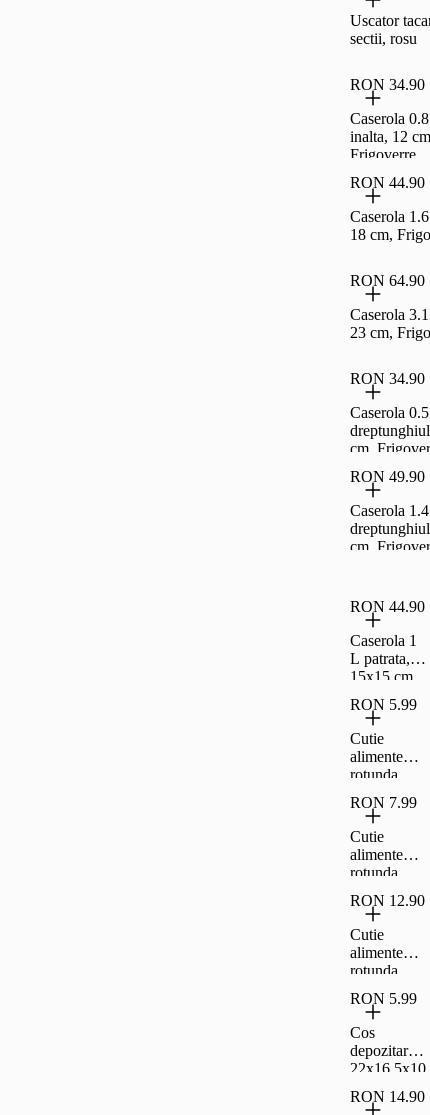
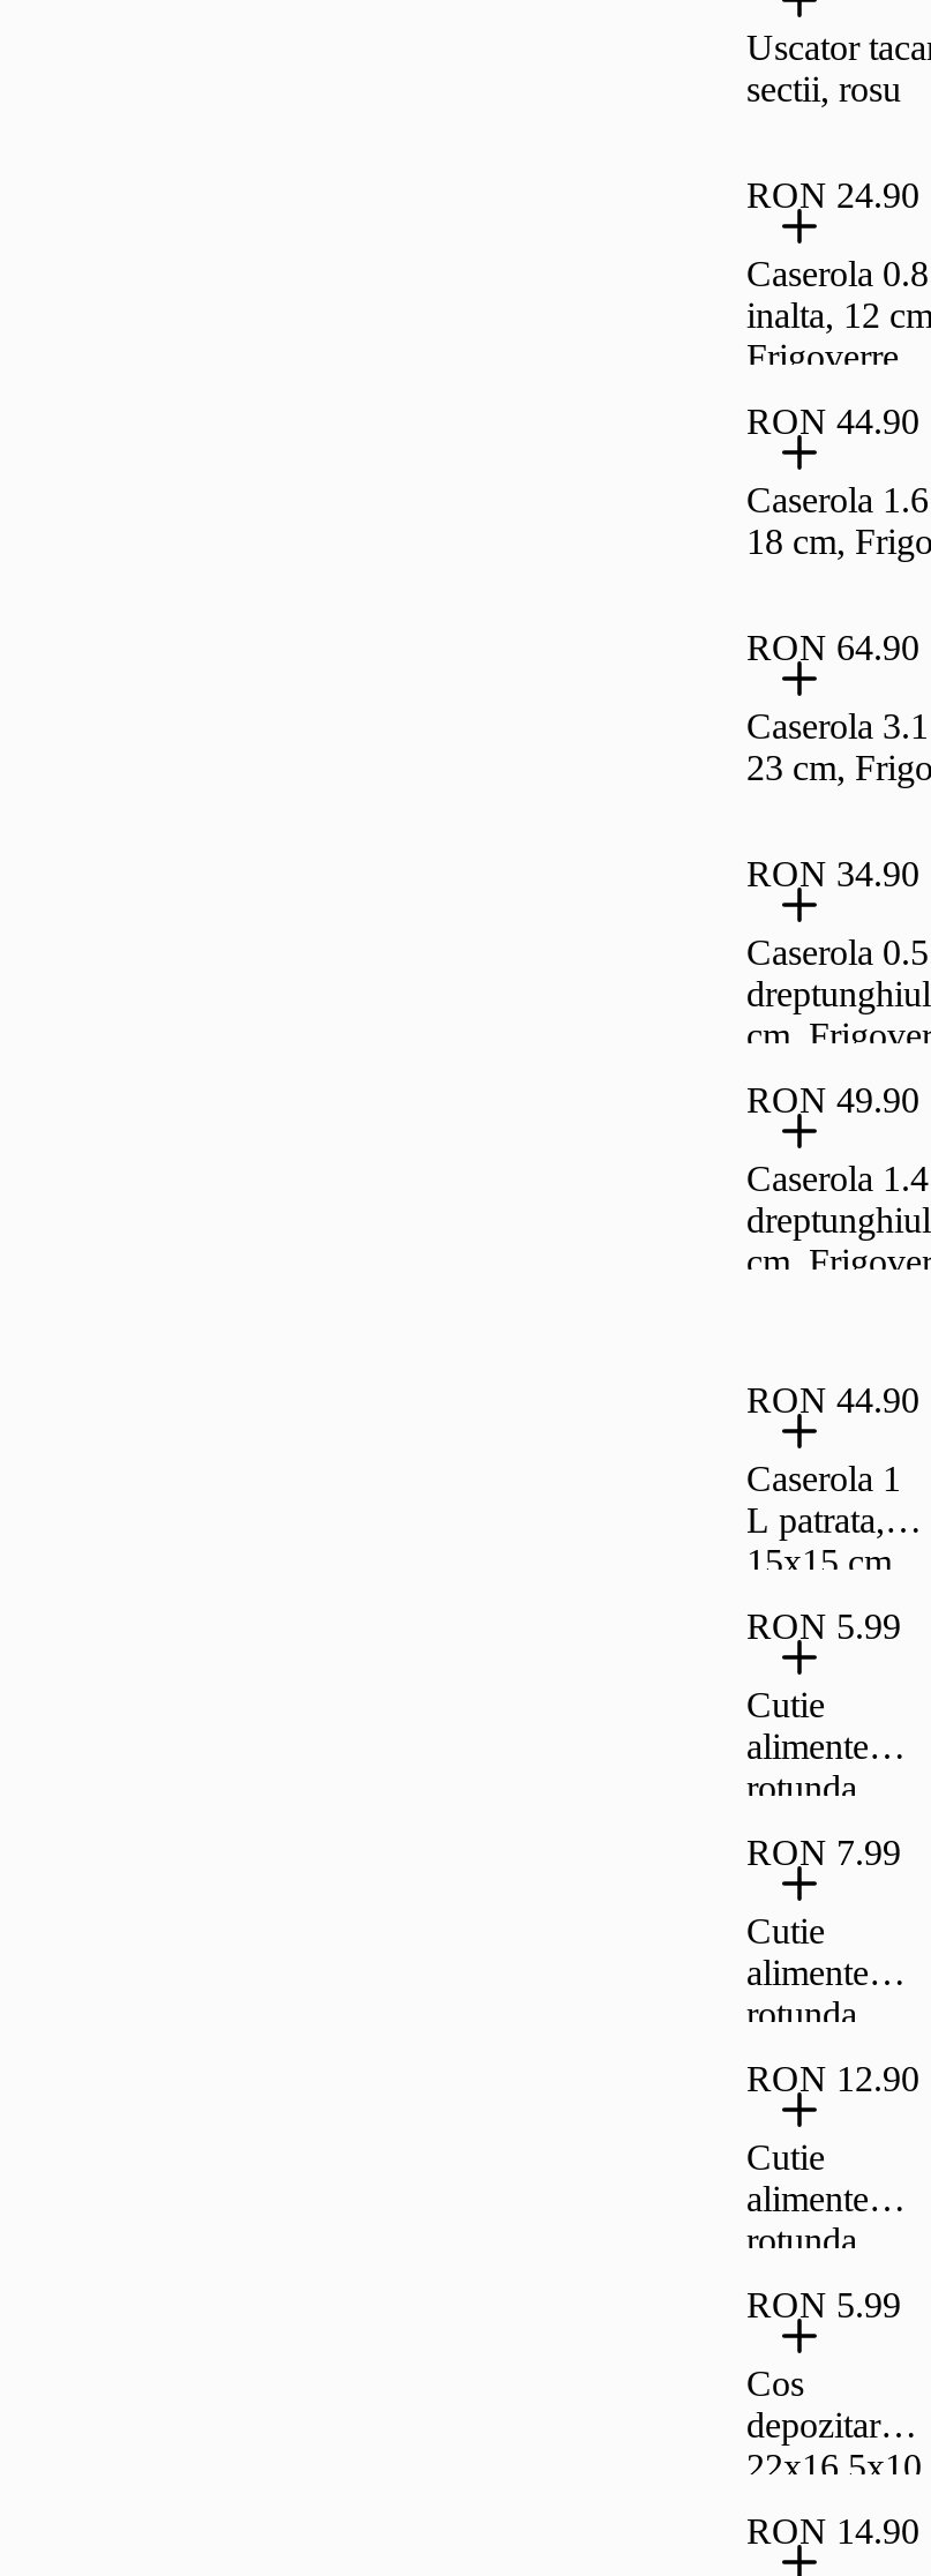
- RON 34.90
+ RON 24.90
